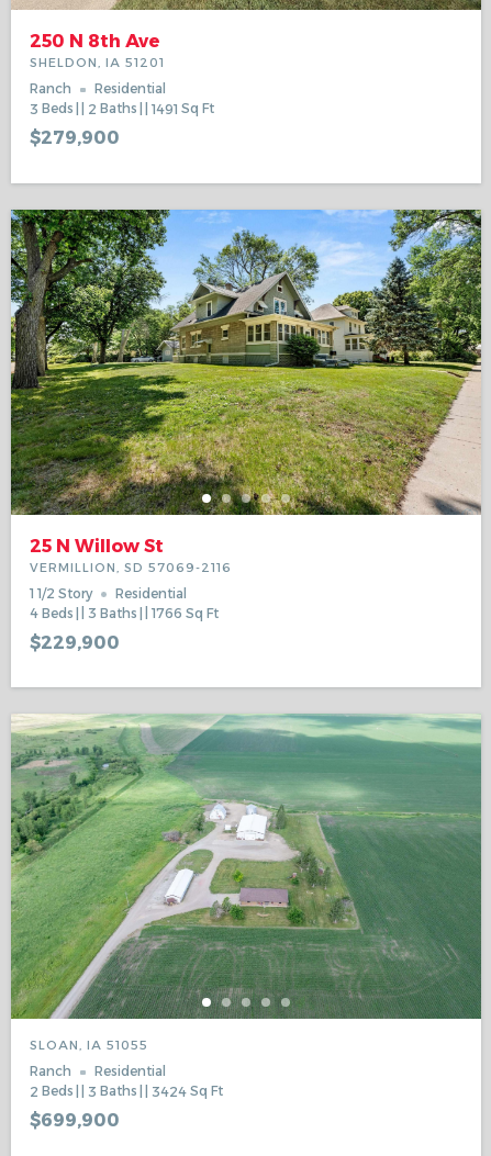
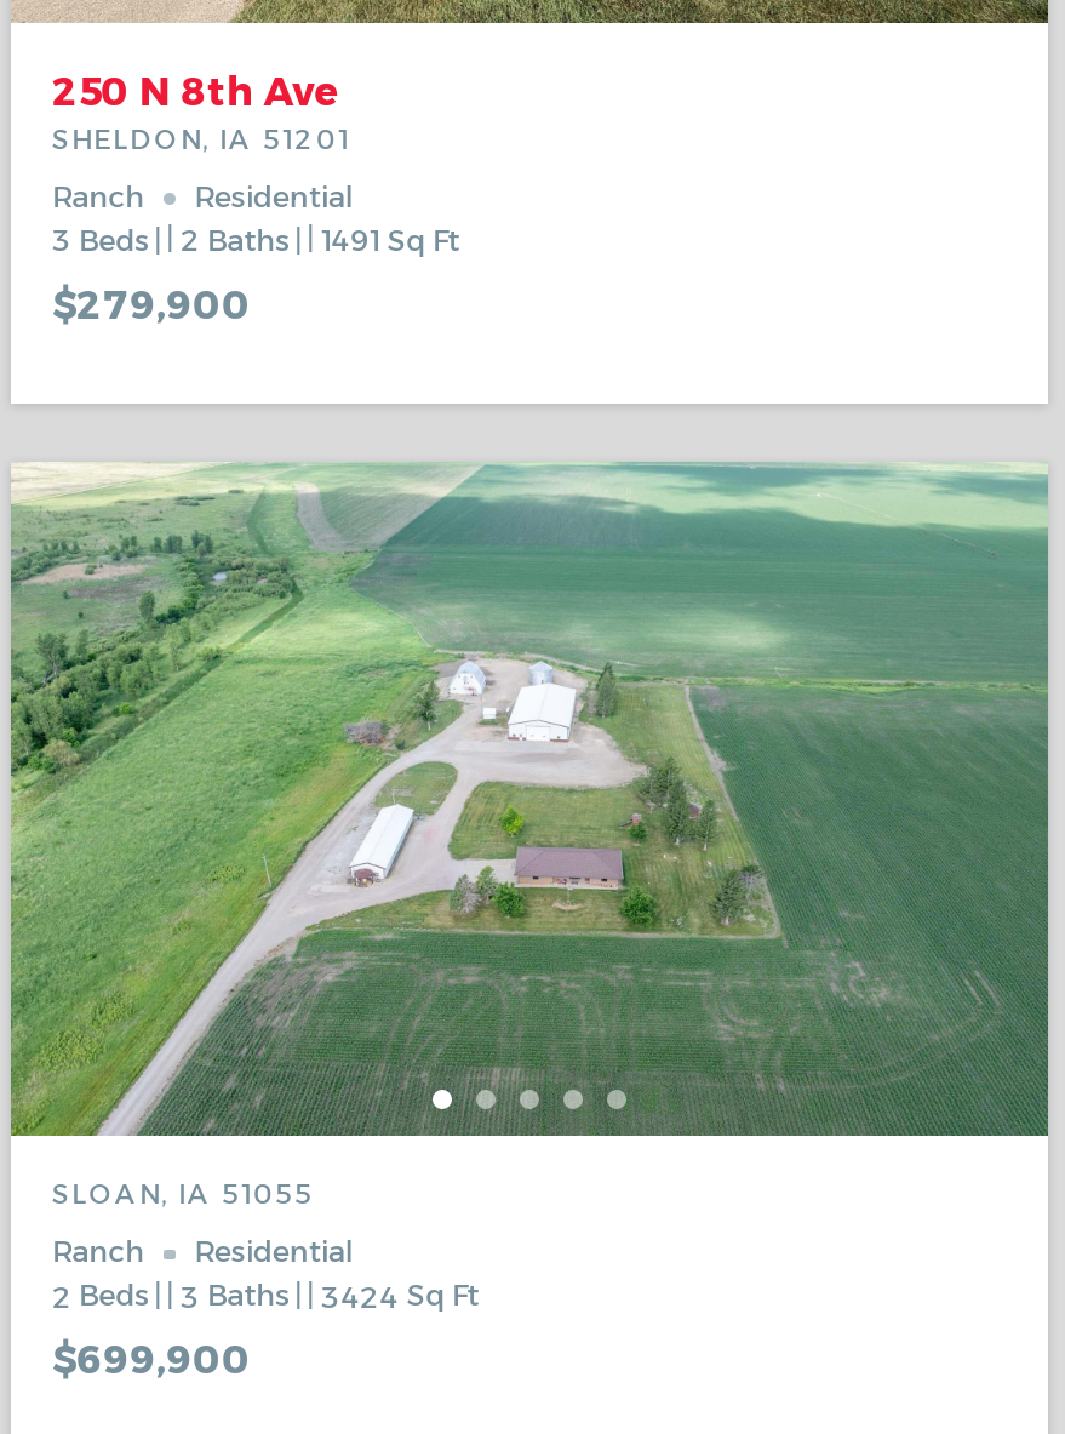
- [image]
- 25 N Willow St
- VERMILLION, SD 57069-2116
- 1 1/2 Story
- Residential
- 4 Beds
- 3 Baths
- 1766 Sq Ft
- $229,900
